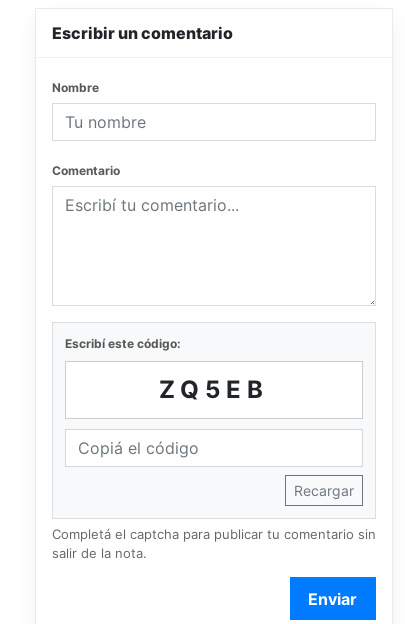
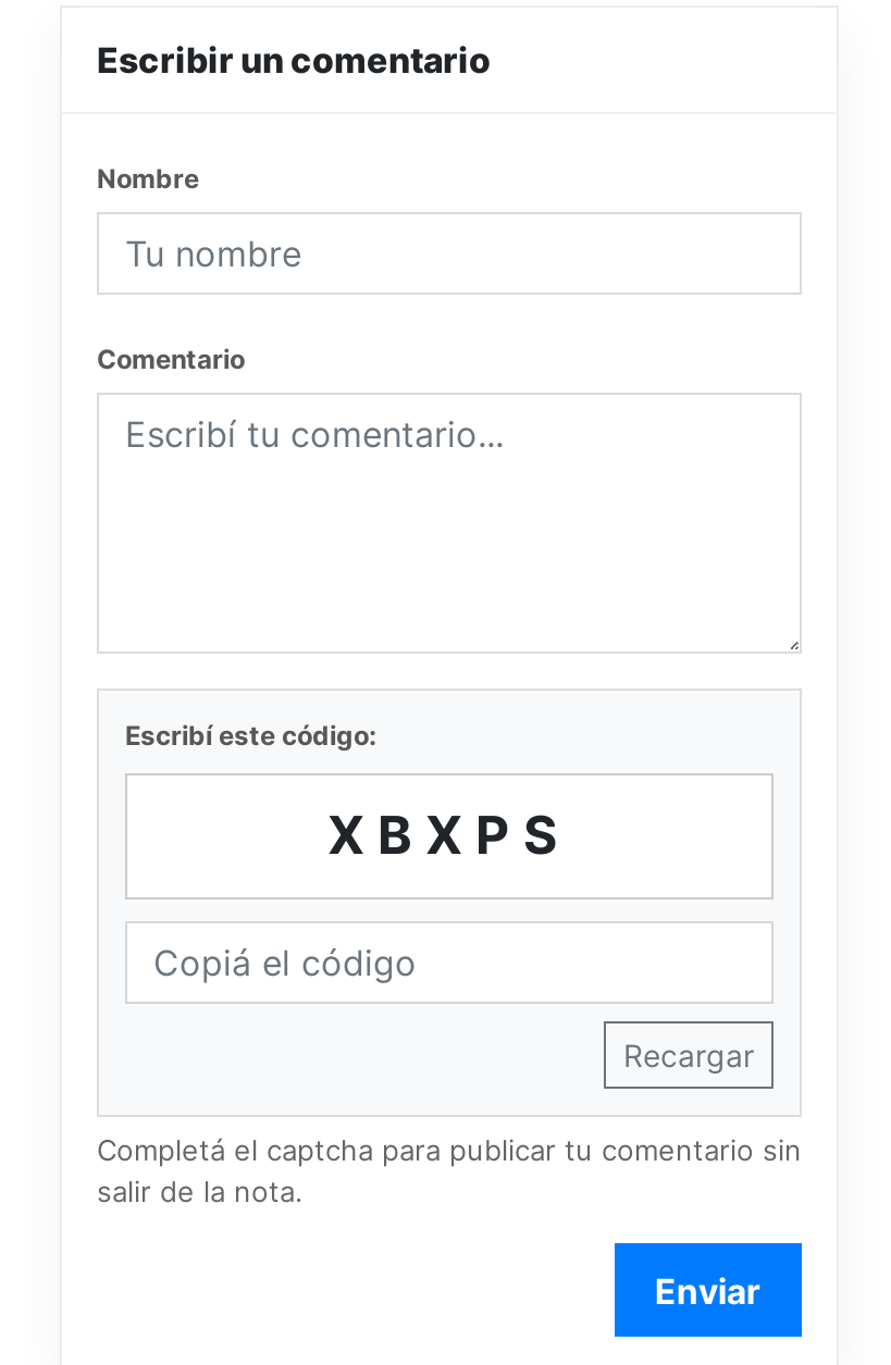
- ZQ5EB
+ XBXPS
